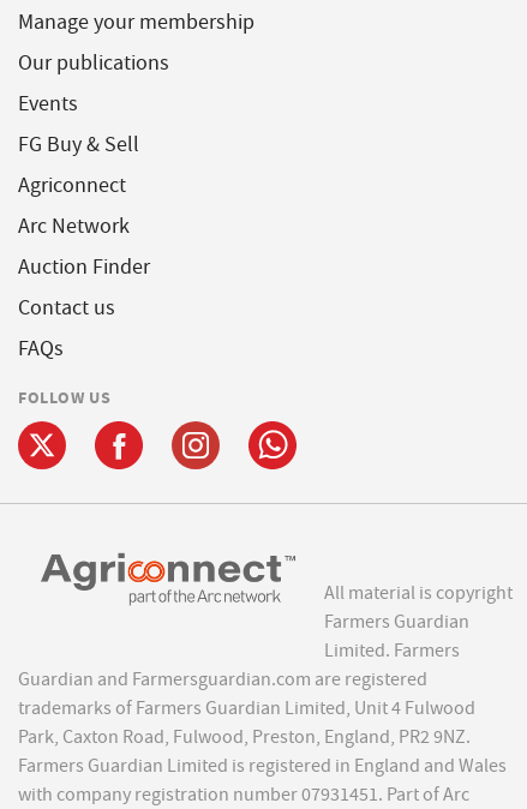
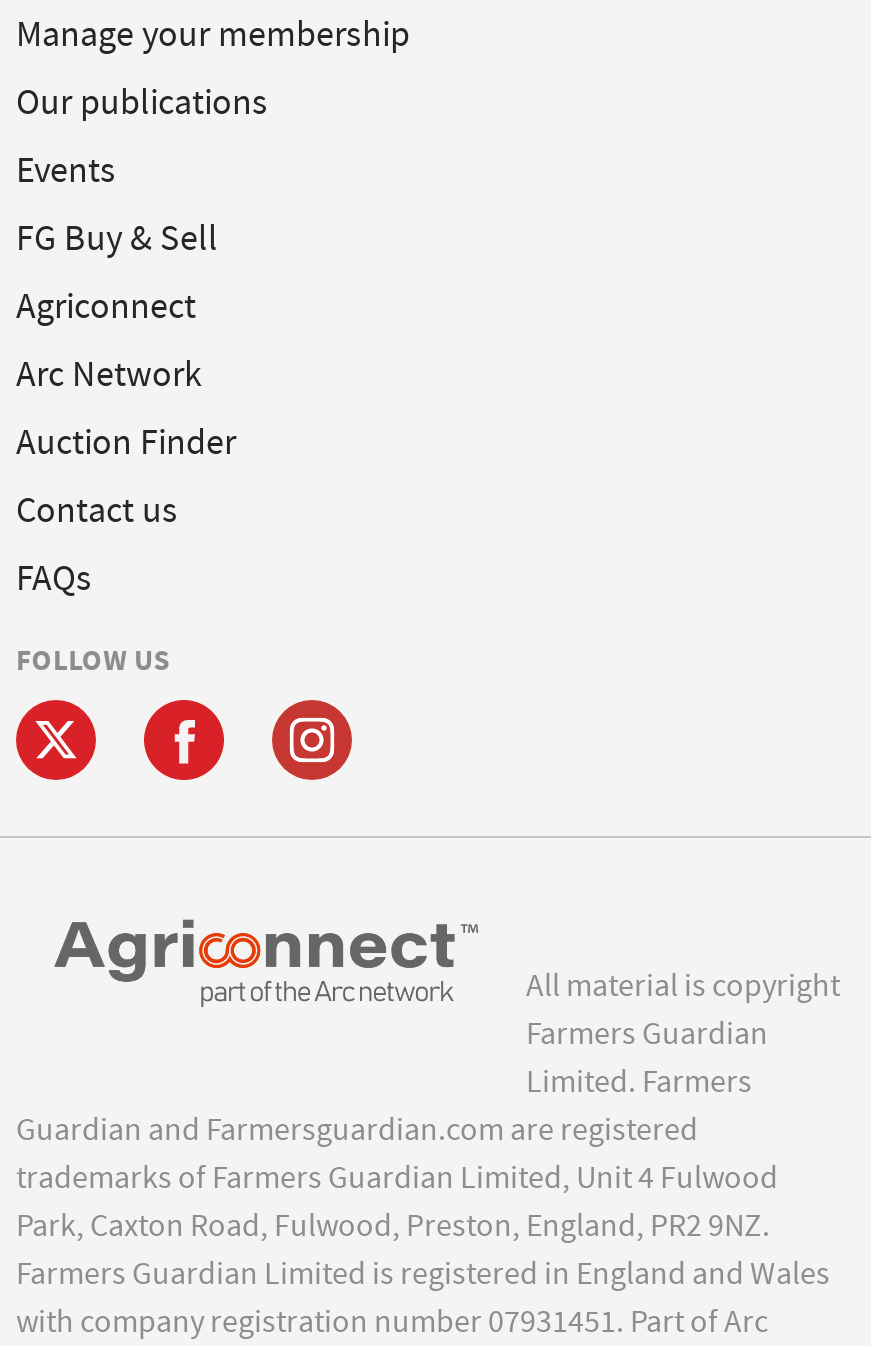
- [image]
